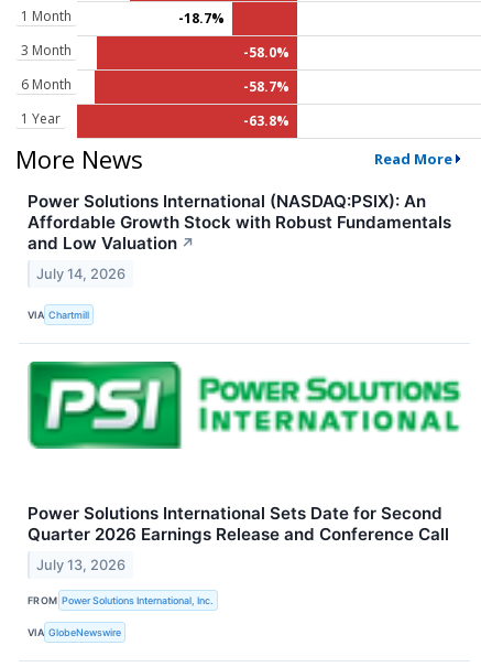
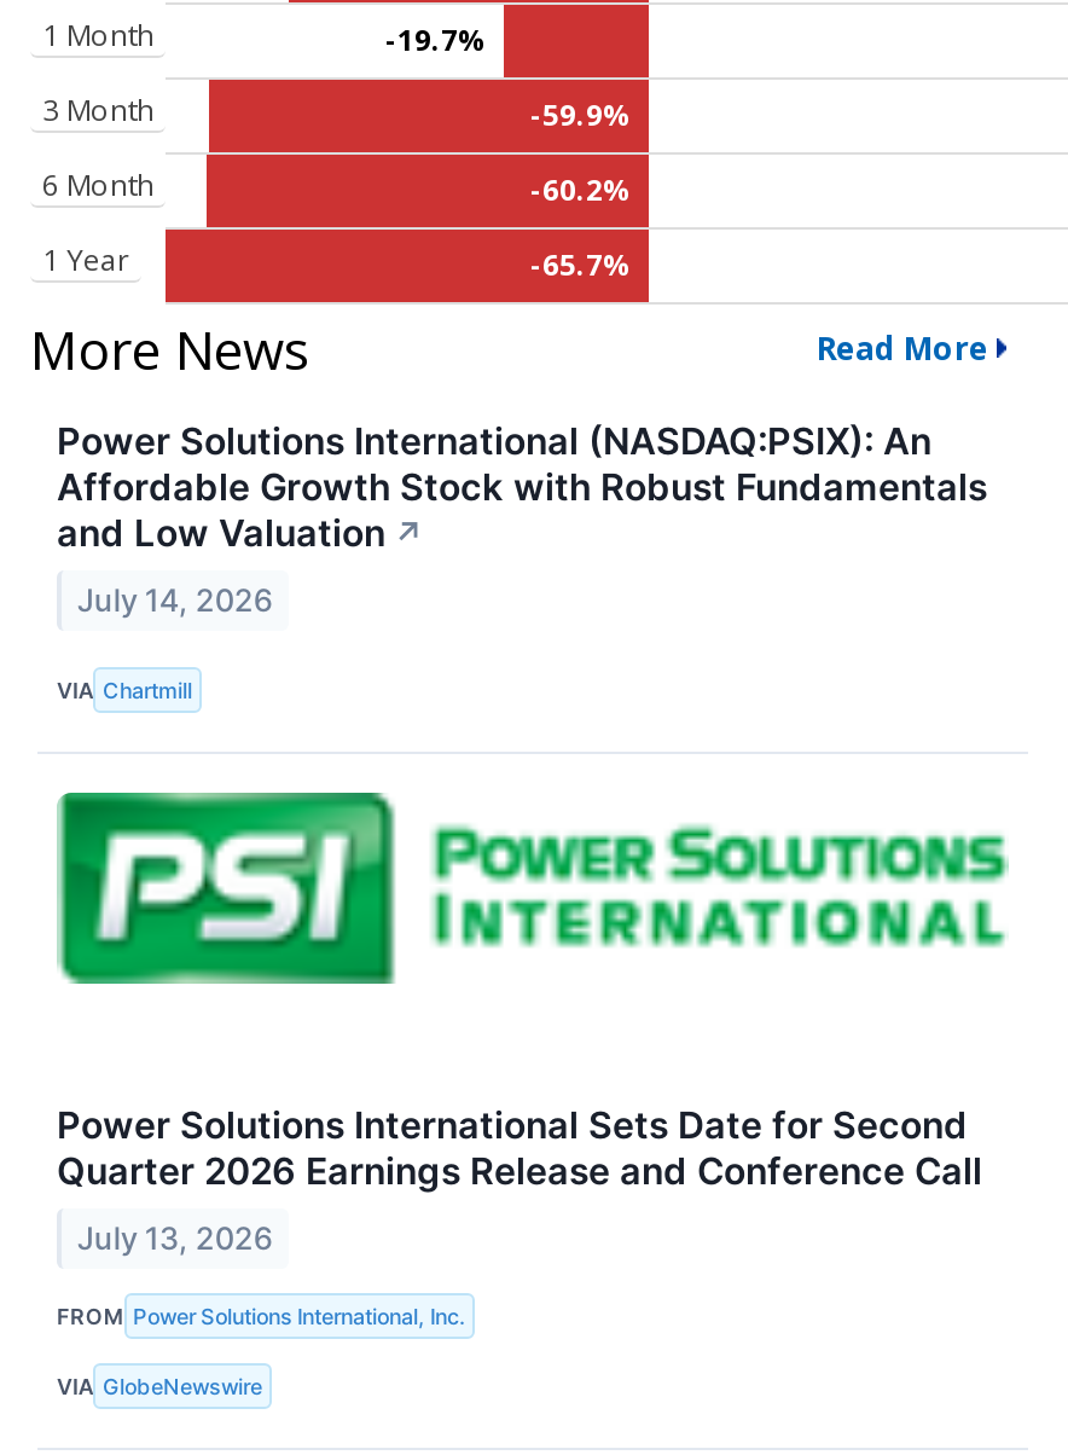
- -18.7%
+ -19.7%

- -58.0%
+ -59.9%

- -58.7%
+ -60.2%

- -63.8%
+ -65.7%
